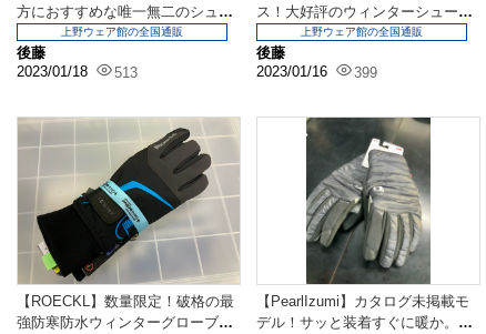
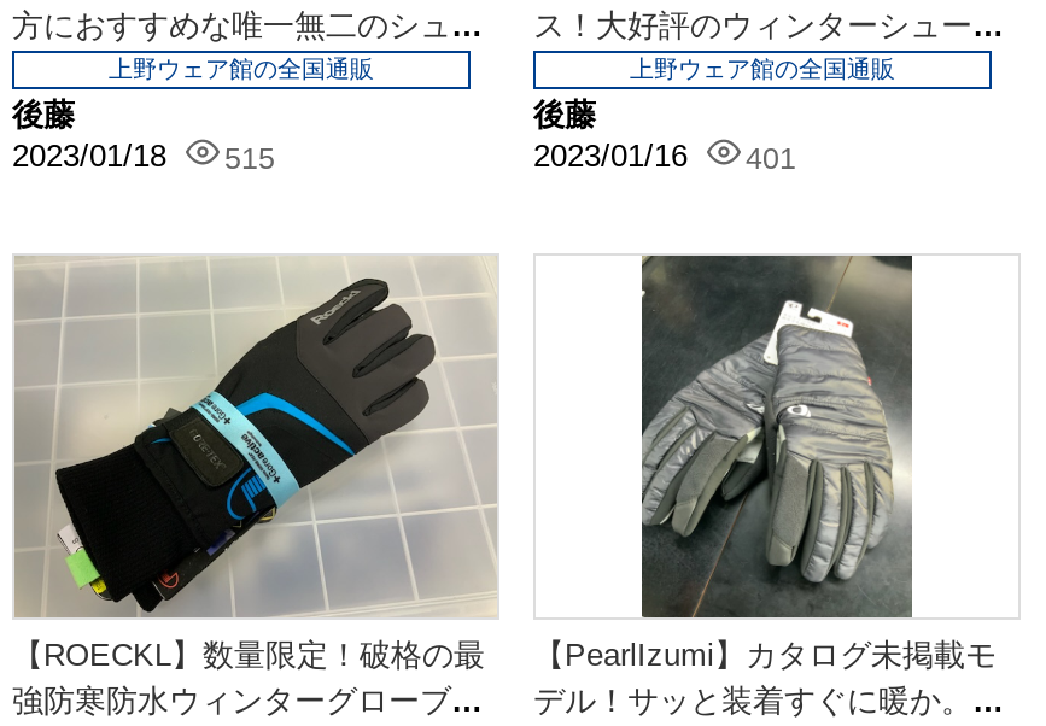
- 2023/01/18 513
+ 2023/01/18 515

- 2023/01/16 399
+ 2023/01/16 401
